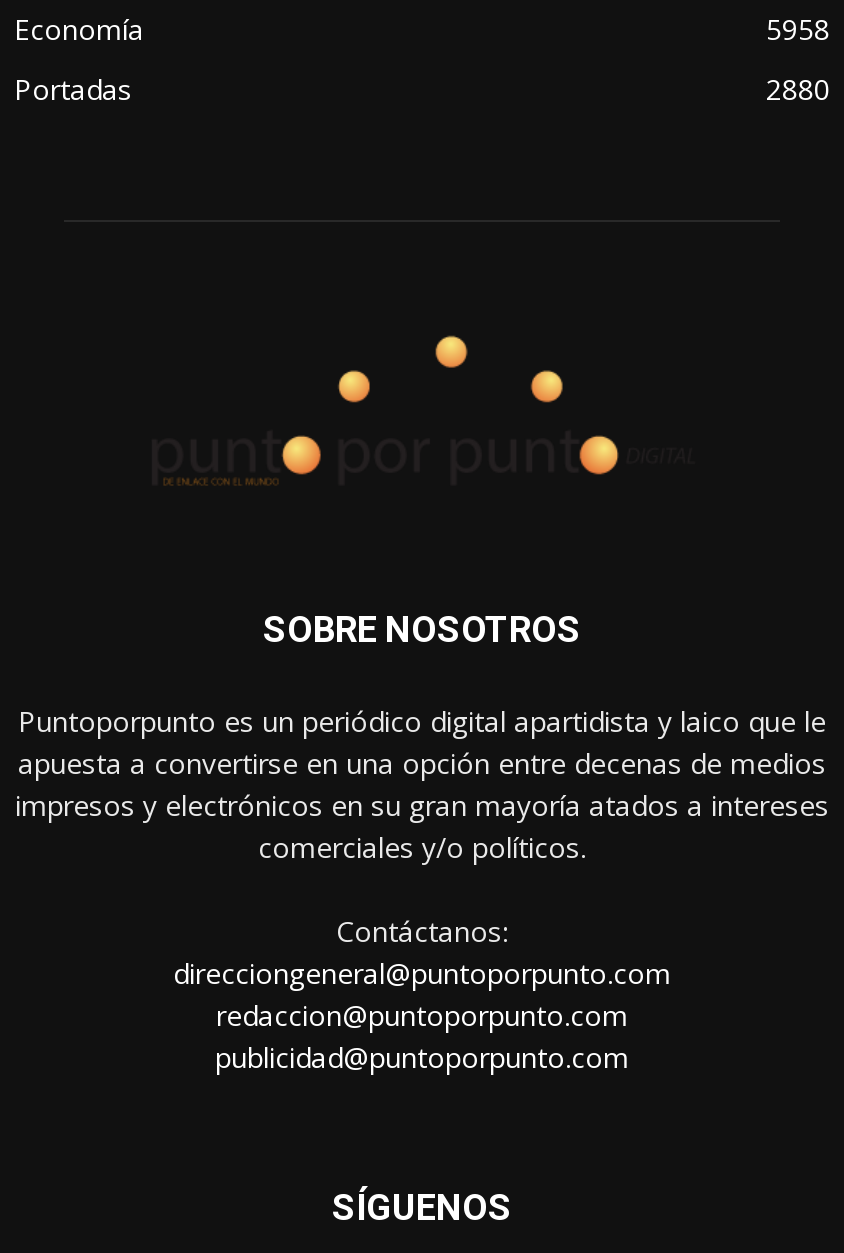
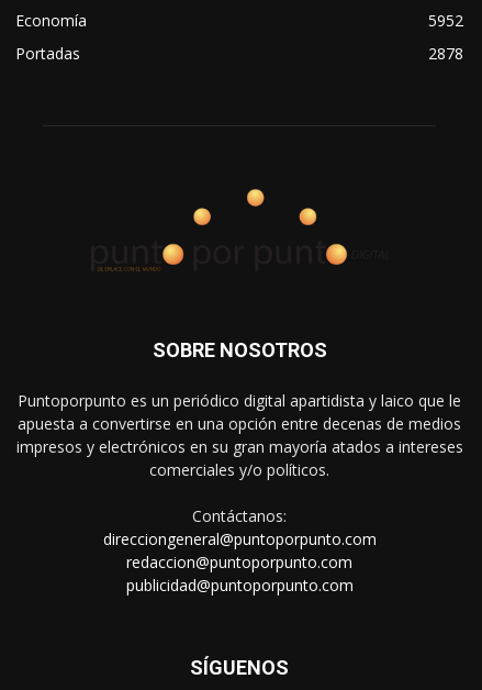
- 5958
+ 5952

- 2880
+ 2878
